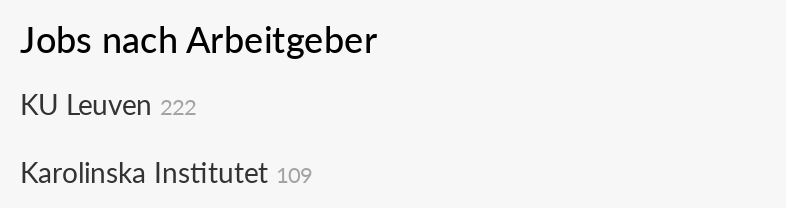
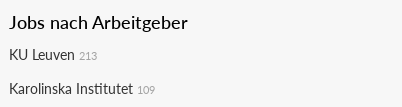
- KU Leuven 222
+ KU Leuven 213
